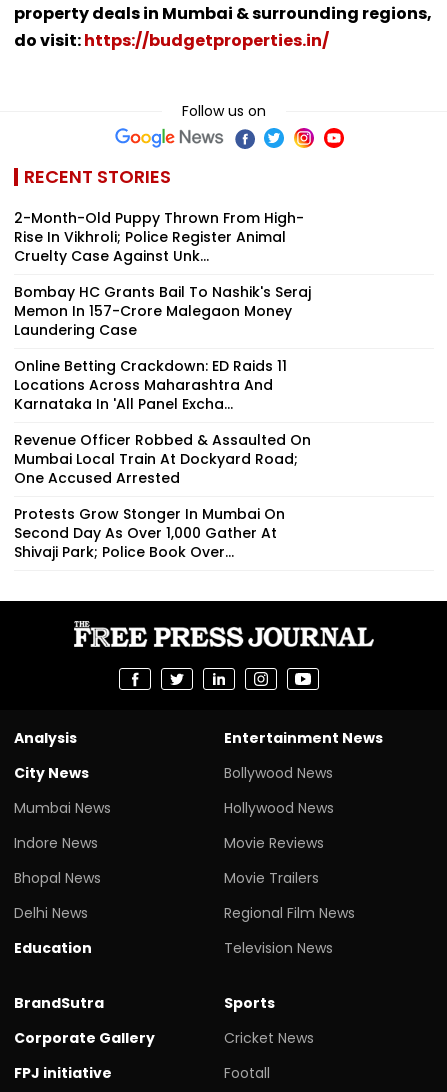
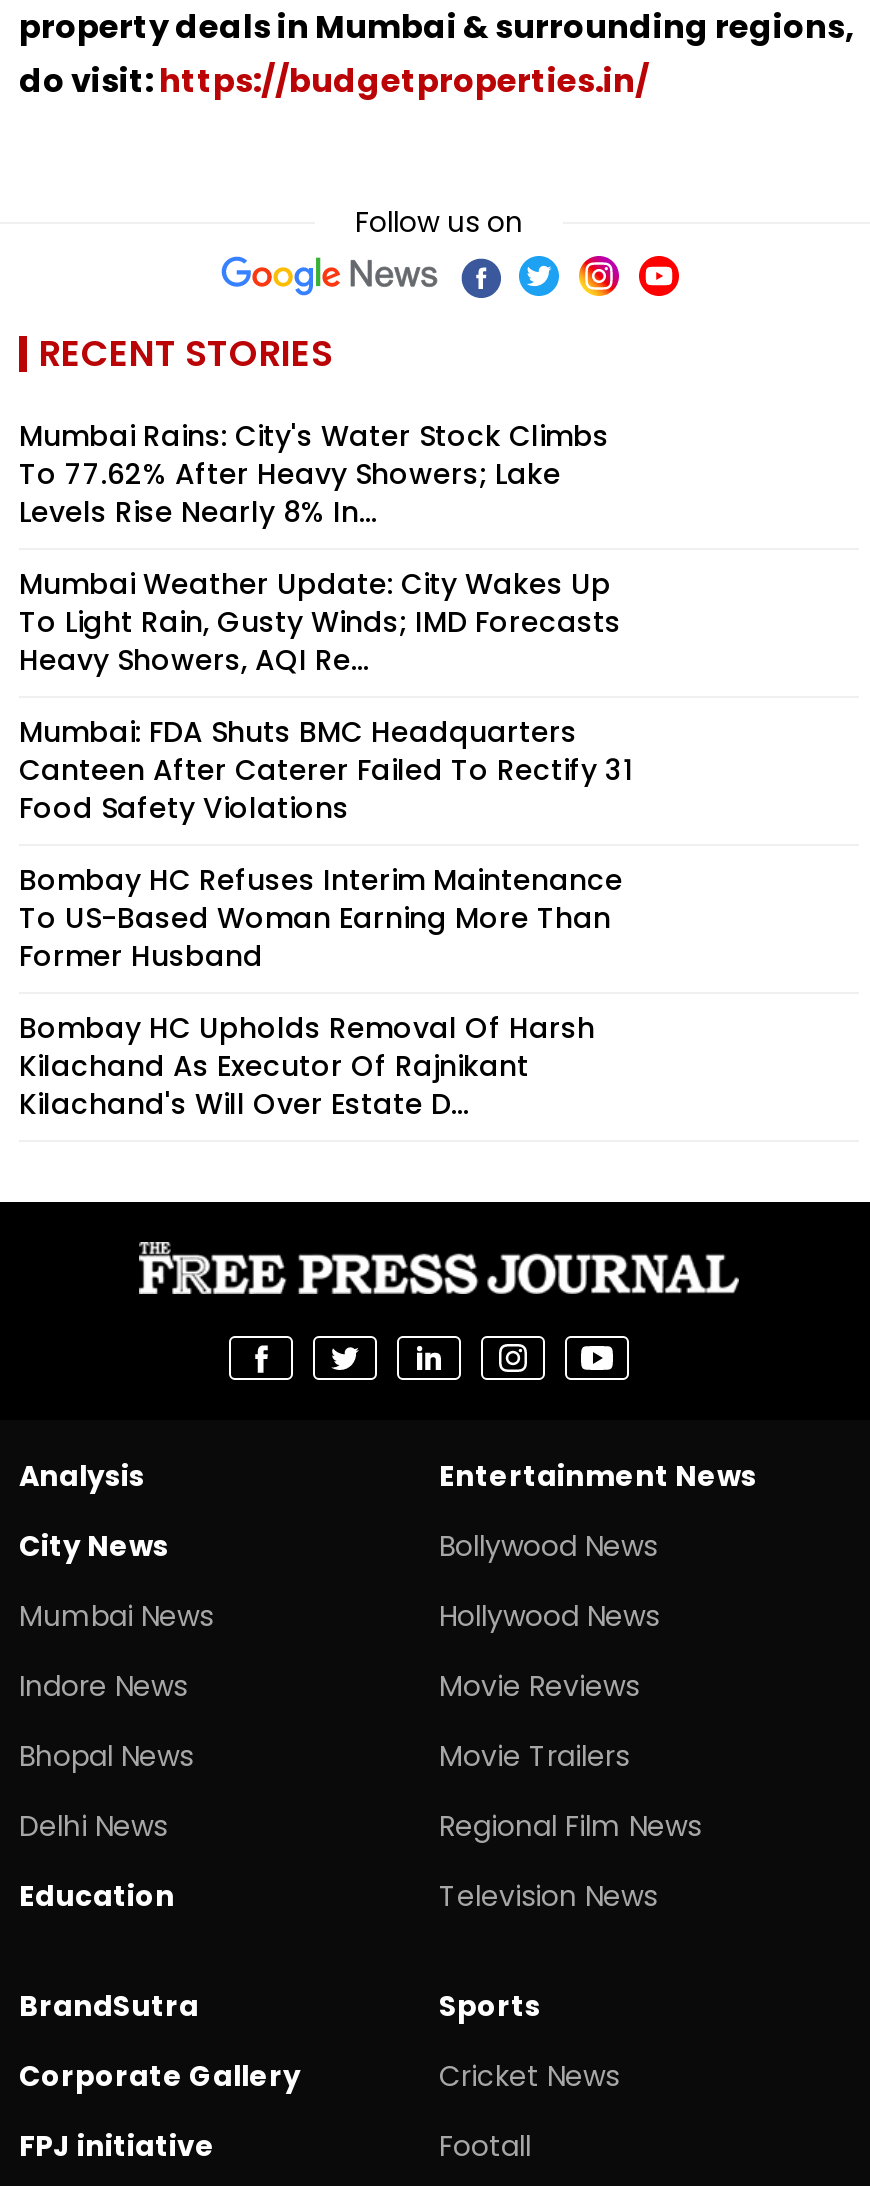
- 2-Month-Old Puppy Thrown From High-
- Rise In Vikhroli; Police Register Animal
- Cruelty Case Against Unk...
+ Mumbai Rains: City's Water Stock Climbs
+ To 77.62% After Heavy Showers; Lake
+ Levels Rise Nearly 8% In...

- Bombay HC Grants Bail To Nashik's Seraj
- Memon In ₹157-Crore Malegaon Money
- Laundering Case
+ Mumbai Weather Update: City Wakes Up
+ To Light Rain, Gusty Winds; IMD Forecasts
+ Heavy Showers, AQI Re...

- Online Betting Crackdown: ED Raids 11
- Locations Across Maharashtra And
- Karnataka In 'All Panel Excha...
+ Mumbai: FDA Shuts BMC Headquarters
+ Canteen After Caterer Failed To Rectify 31
+ Food Safety Violations

- Revenue Officer Robbed & Assaulted On
- Mumbai Local Train At Dockyard Road;
- One Accused Arrested
+ Bombay HC Refuses Interim Maintenance
+ To US-Based Woman Earning More Than
+ Former Husband

- Protests Grow Stonger In Mumbai On
- Second Day As Over 1,000 Gather At
- Shivaji Park; Police Book Over...
+ Bombay HC Upholds Removal Of Harsh
+ Kilachand As Executor Of Rajnikant
+ Kilachand's Will Over Estate D...
